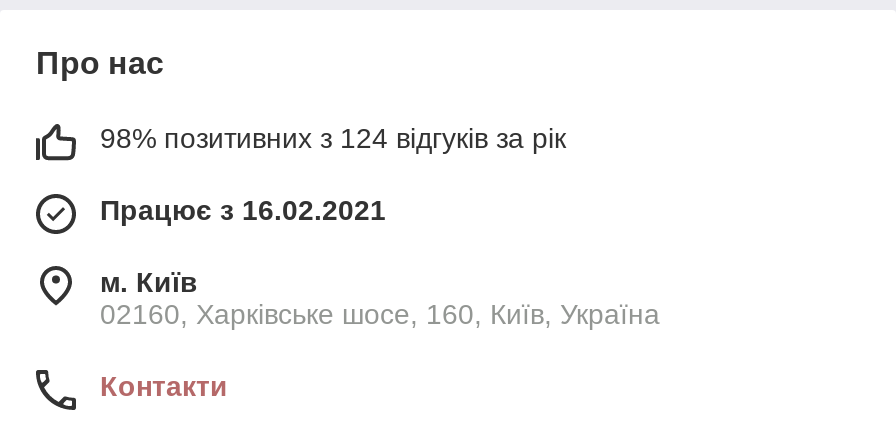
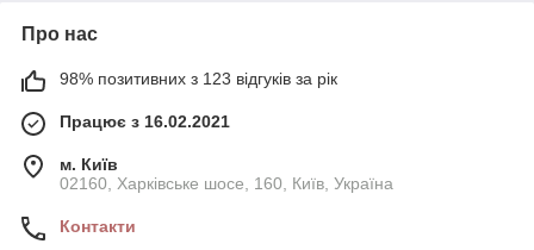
- 98% позитивних з 124 відгуків за рік
+ 98% позитивних з 123 відгуків за рік
